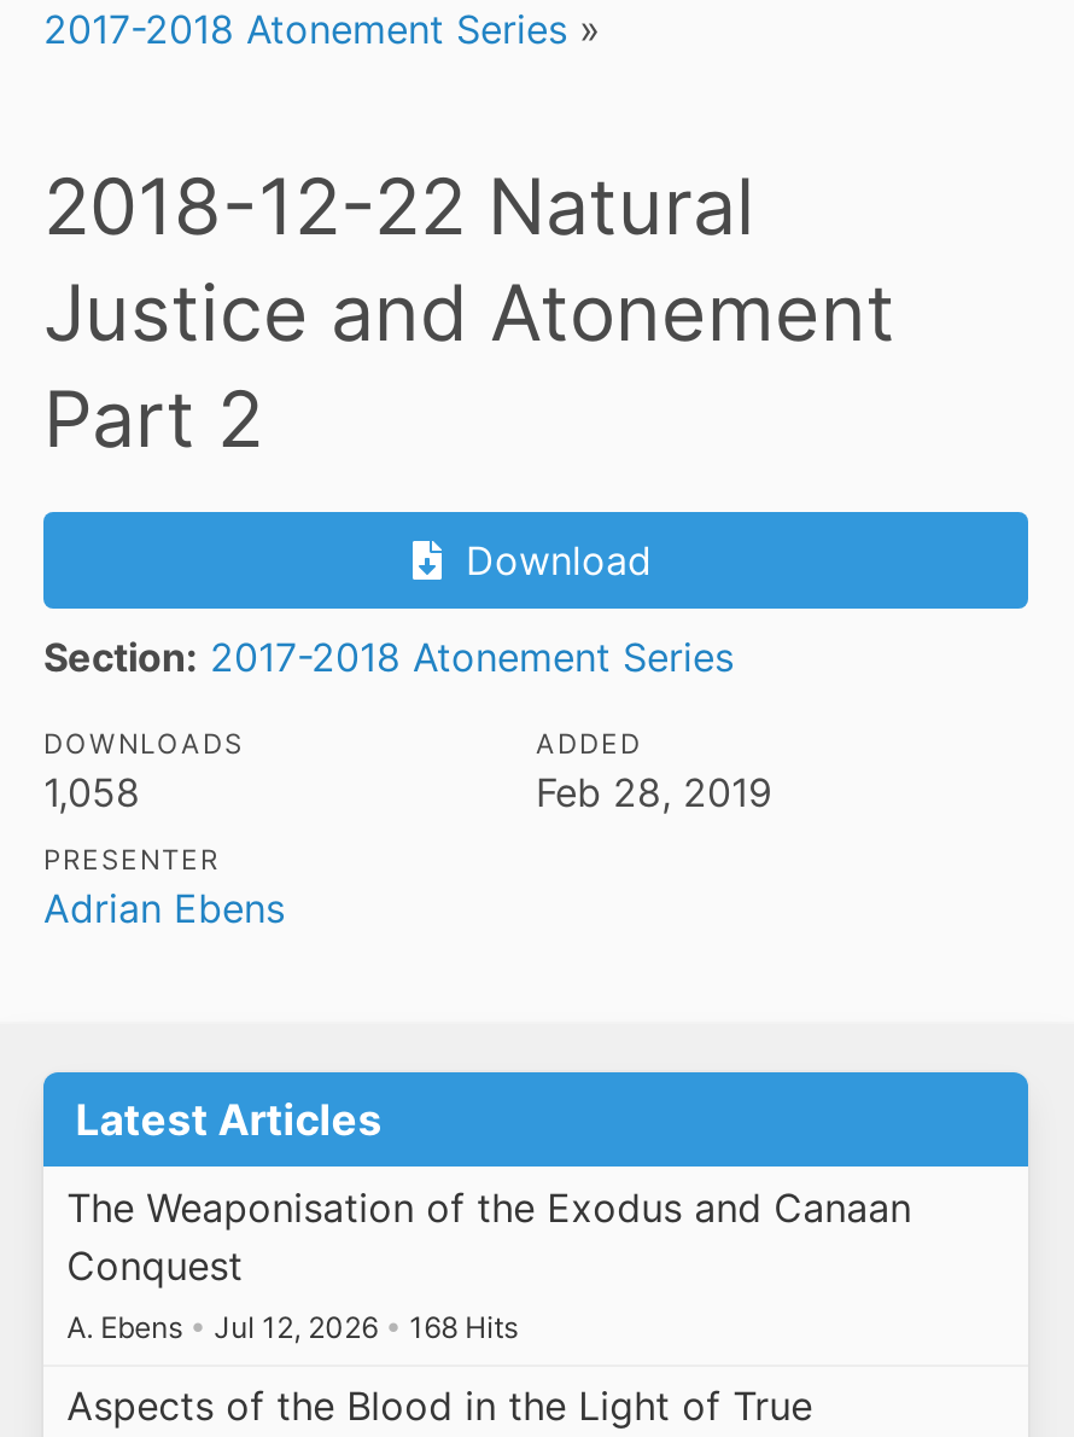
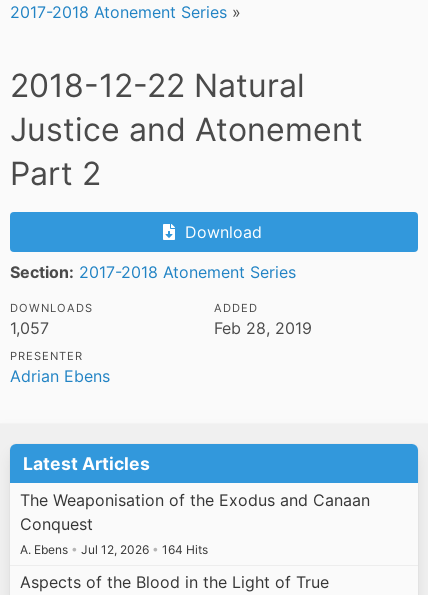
- 1,058
+ 1,057

- A. Ebens • Jul 12, 2026 • 168 Hits
+ A. Ebens • Jul 12, 2026 • 164 Hits
